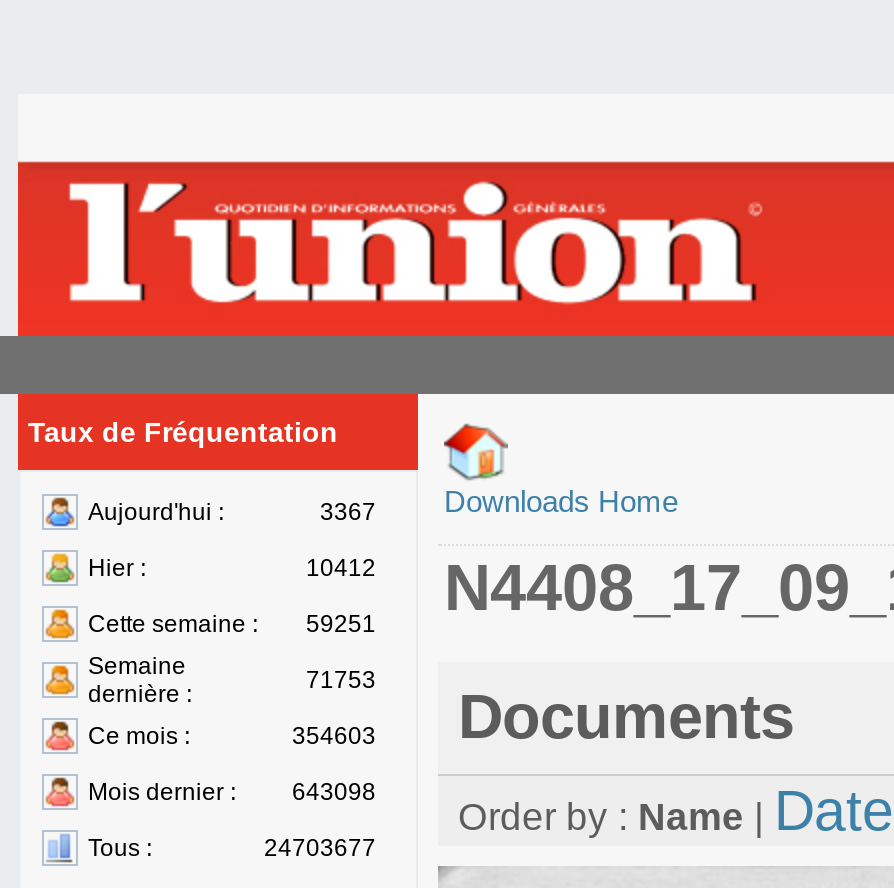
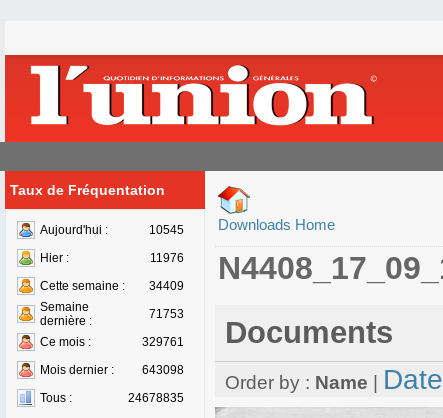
- 3367
+ 10545

- 10412
+ 11976

- Cette semaine : 59251
+ Cette semaine : 34409

- 354603
+ 329761

- 24703677
+ 24678835
